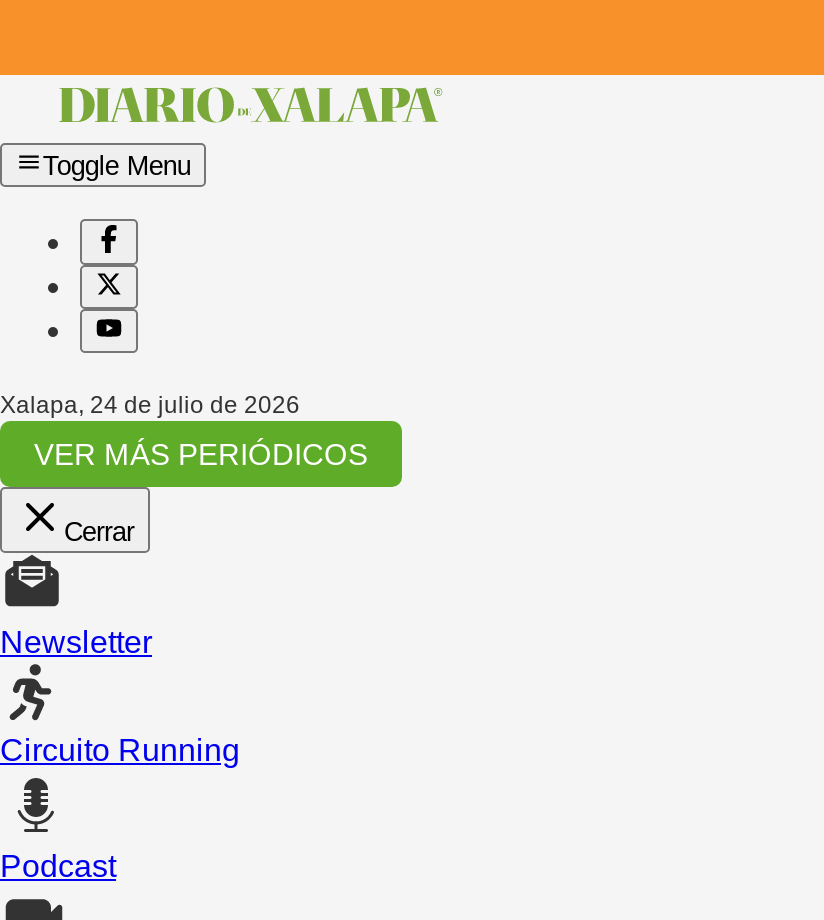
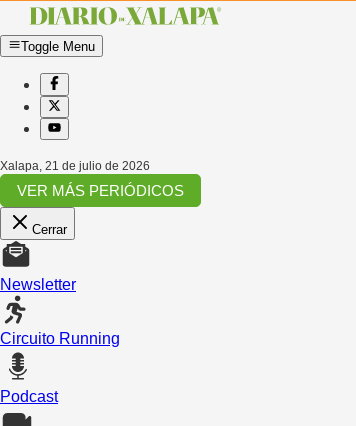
- Xalapa, 24 de julio de 2026
+ Xalapa, 21 de julio de 2026
